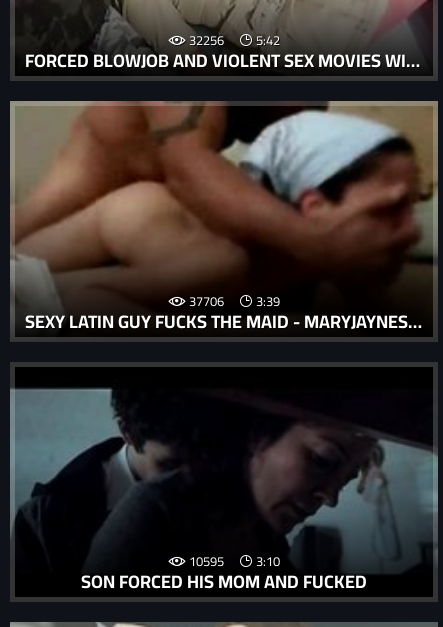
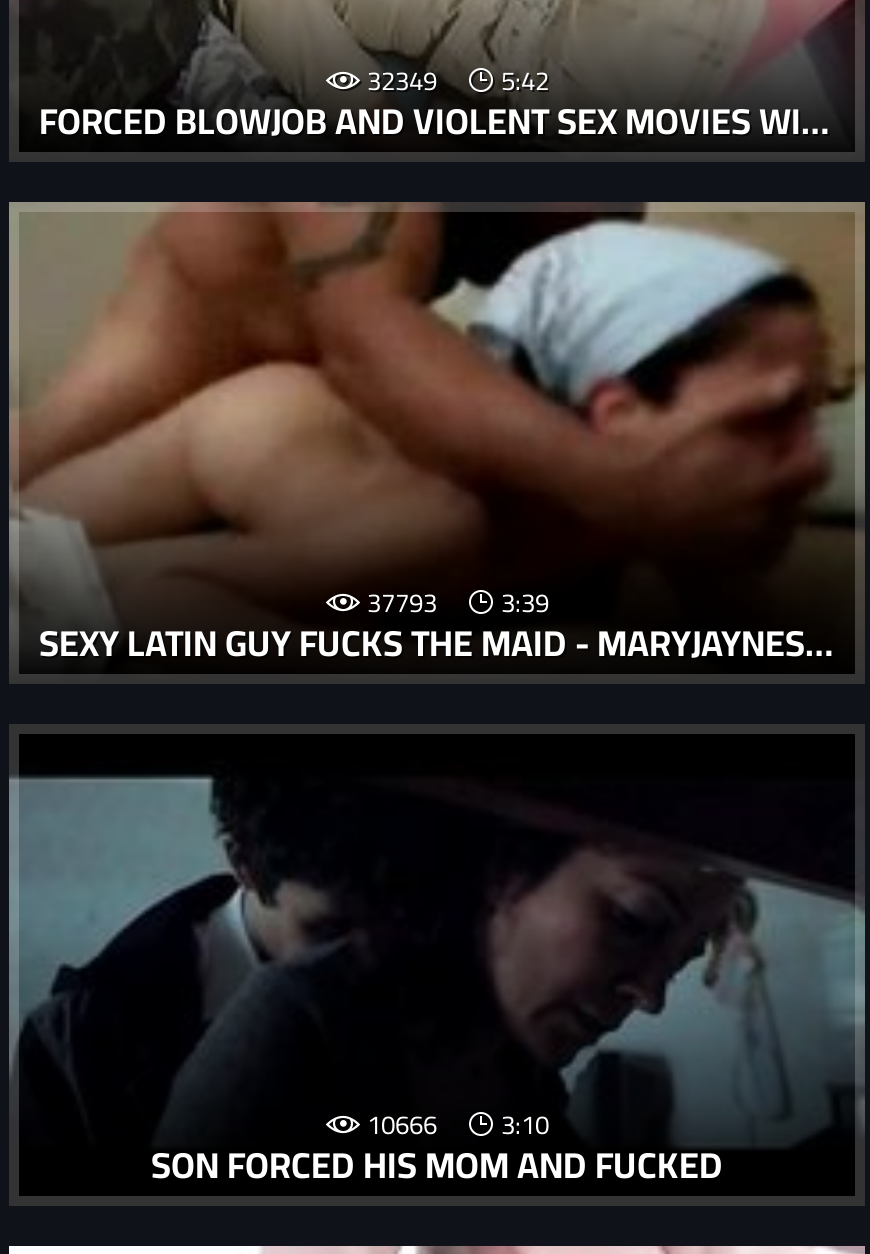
- 32256 5:42
+ 32349 5:42

- 37706 3:39
+ 37793 3:39

- 10595 3:10
+ 10666 3:10
